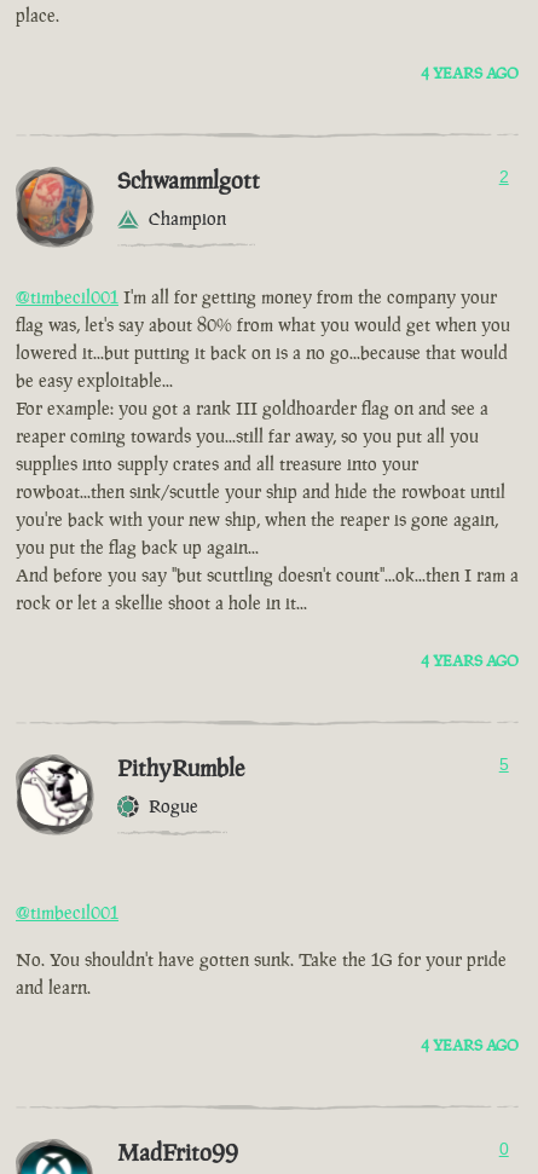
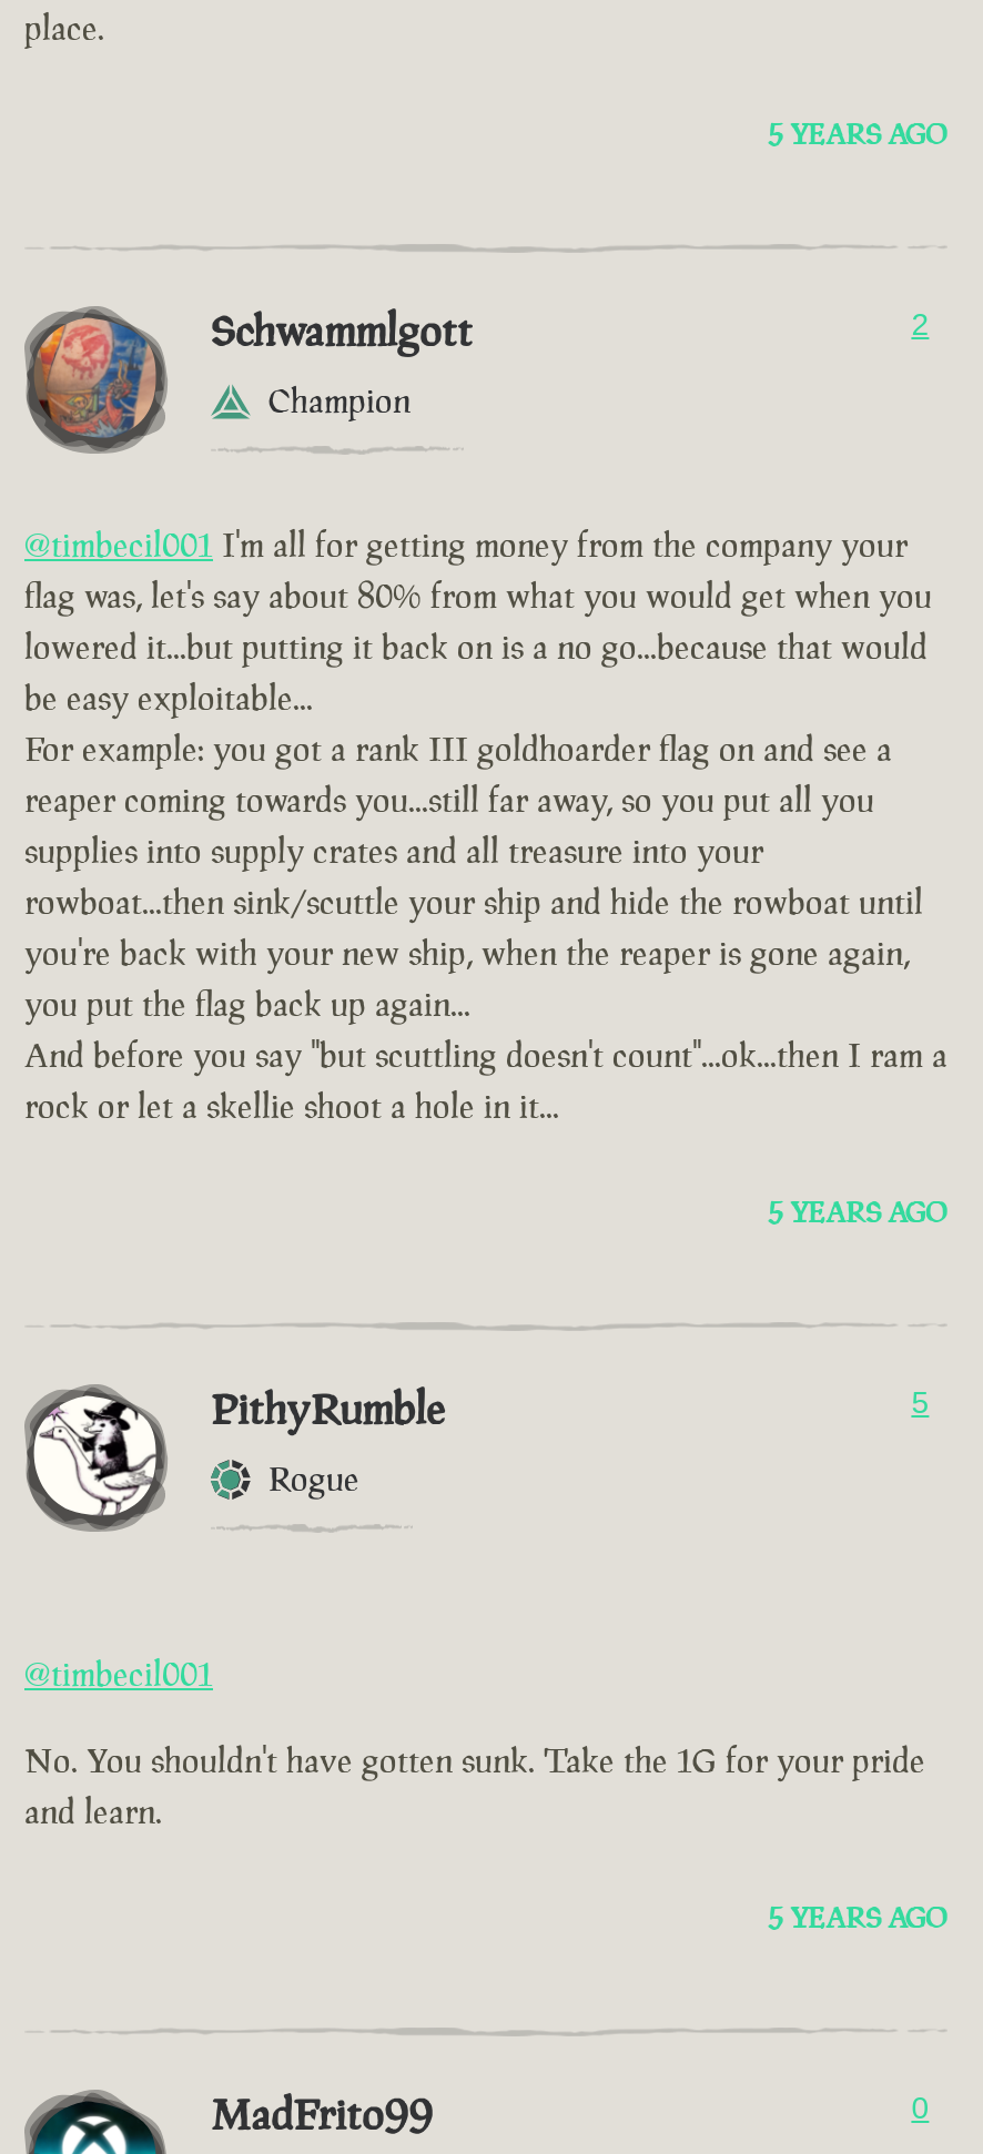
- 4 YEARS AGO
+ 5 YEARS AGO

- 4 YEARS AGO
+ 5 YEARS AGO

- 4 YEARS AGO
+ 5 YEARS AGO
